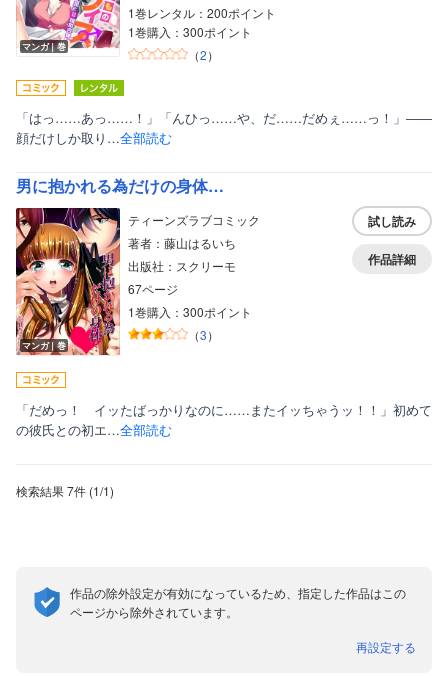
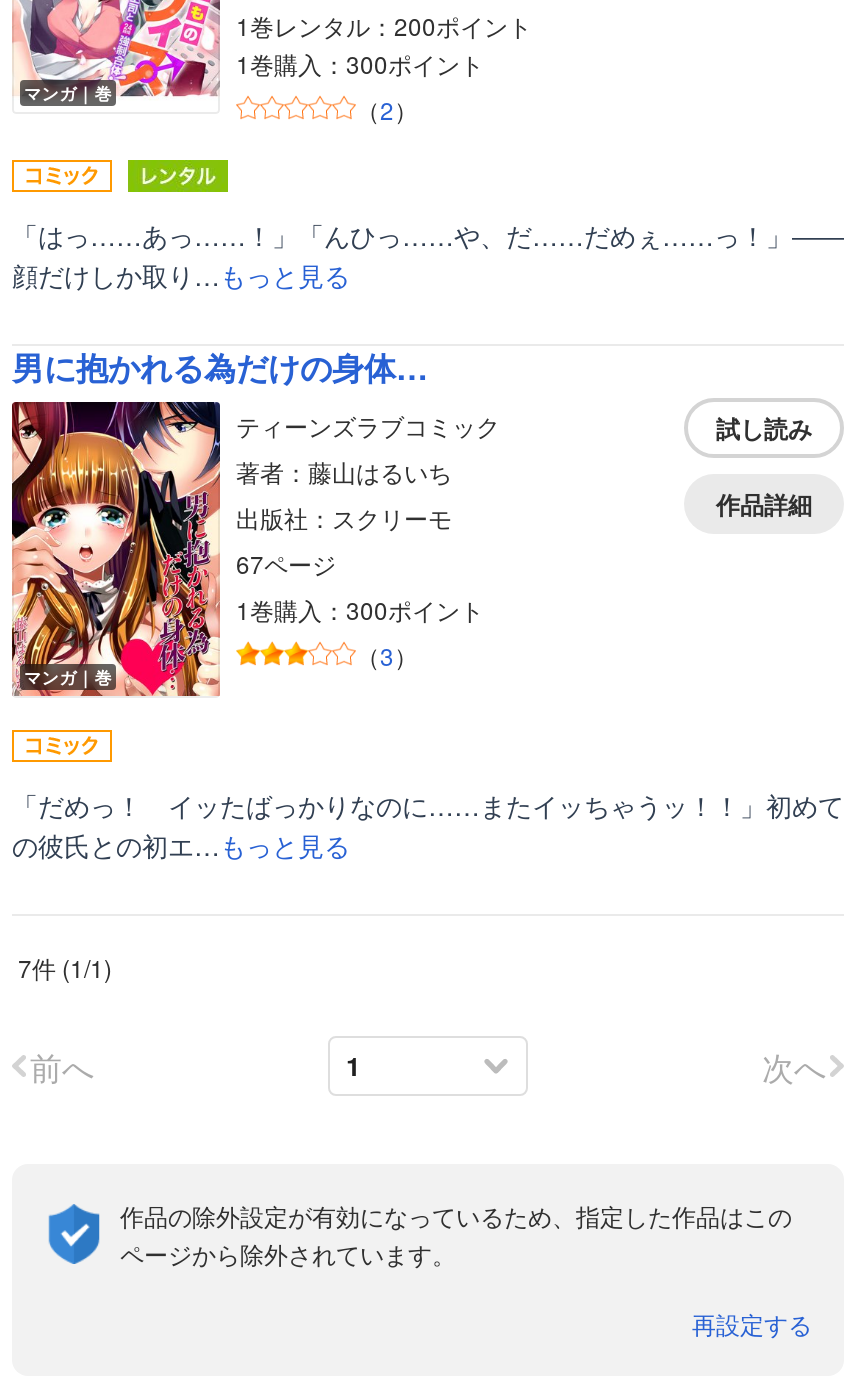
- 顔だけしか取り…全部読む
+ 顔だけしか取り…もっと見る

- の彼氏との初エ…全部読む
- 検索結果 7件 (1/1)
+ の彼氏との初エ…もっと見る
+ 7件 (1 / 1)
+ 前へ
+ 次へ
